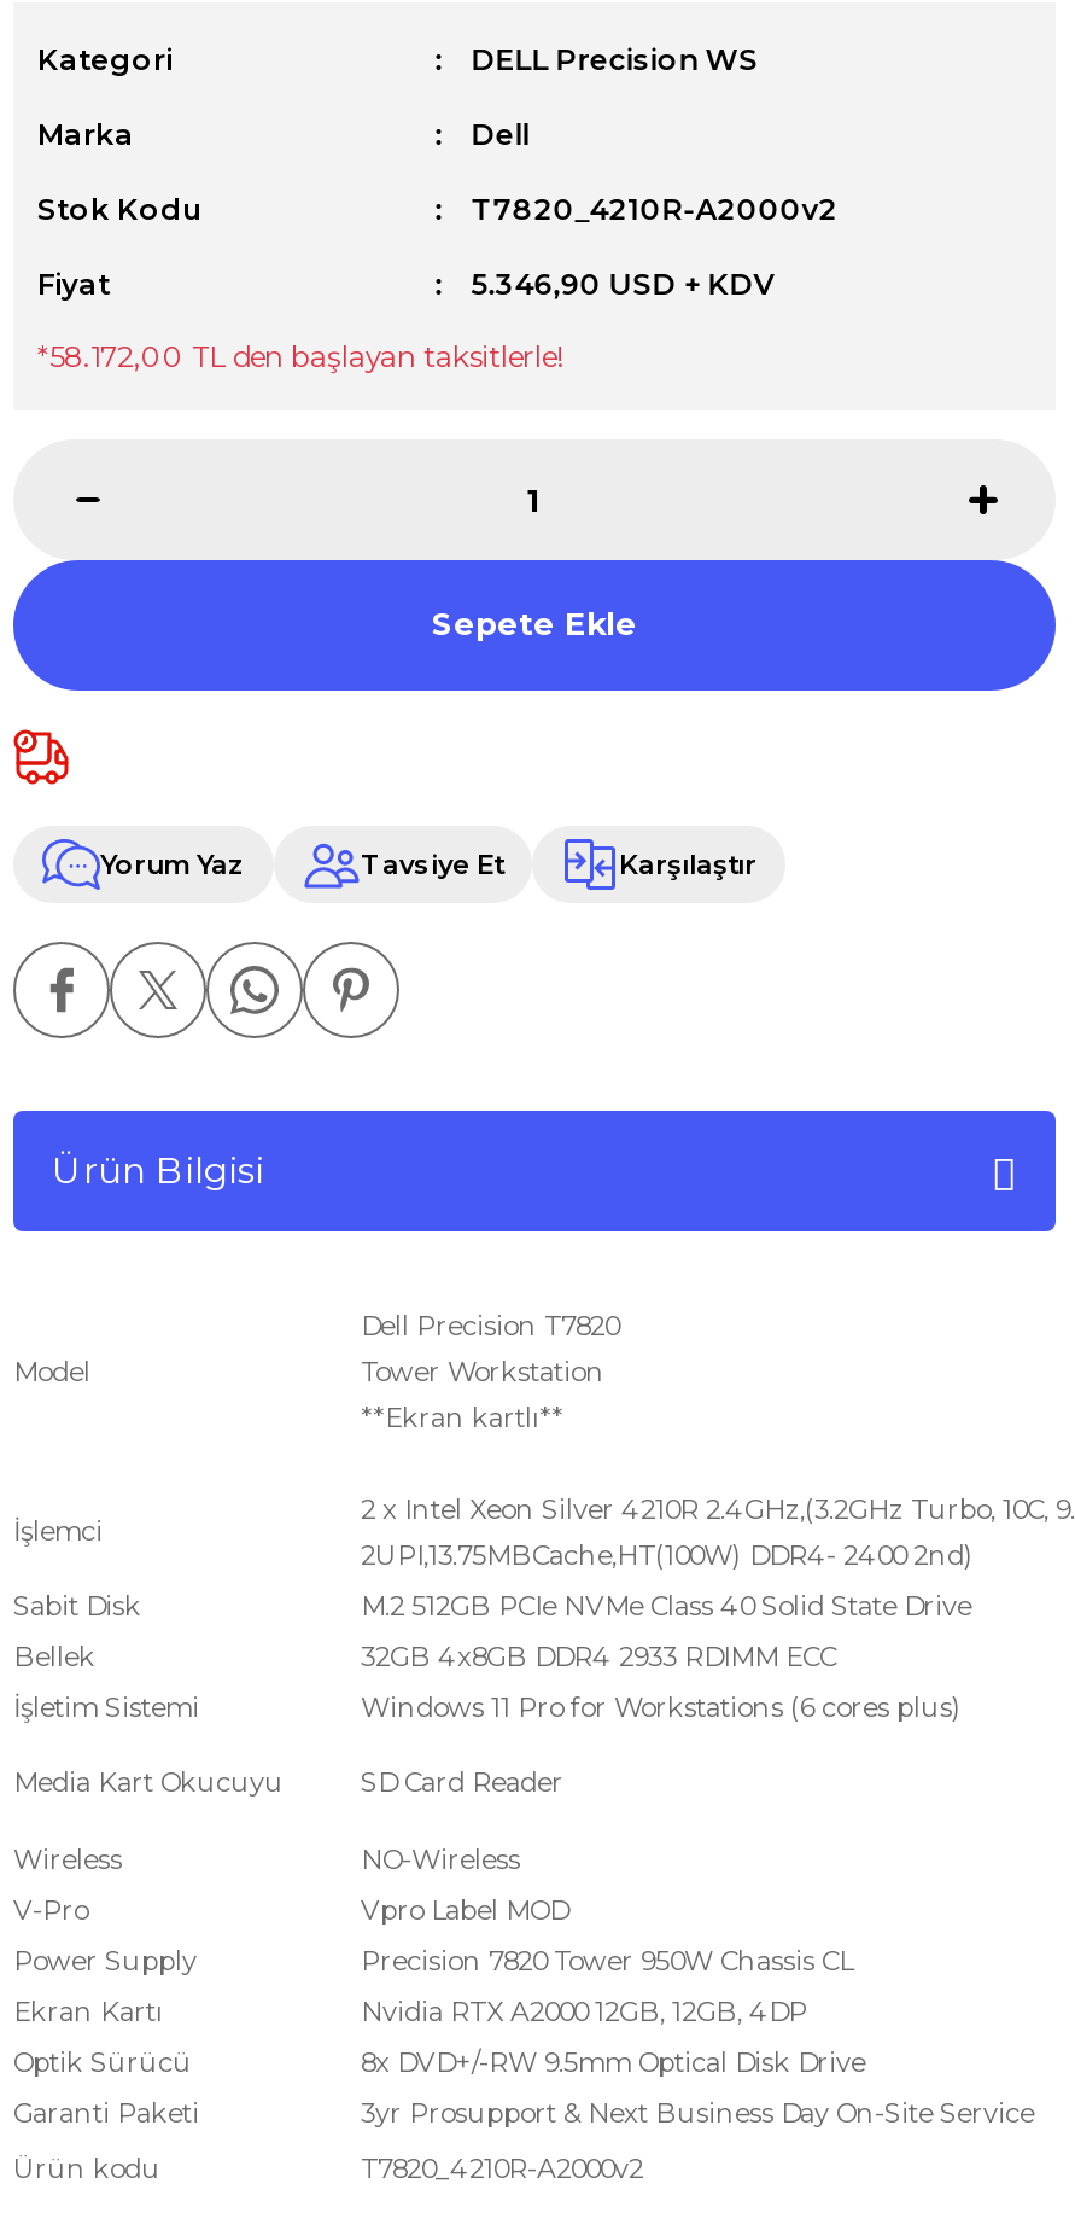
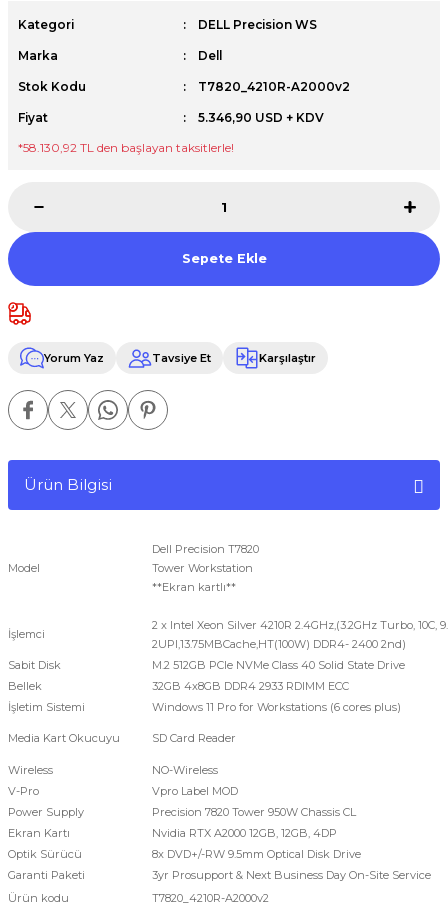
- *58.172,00 TL den başlayan taksitlerle!
+ *58.130,92 TL den başlayan taksitlerle!
